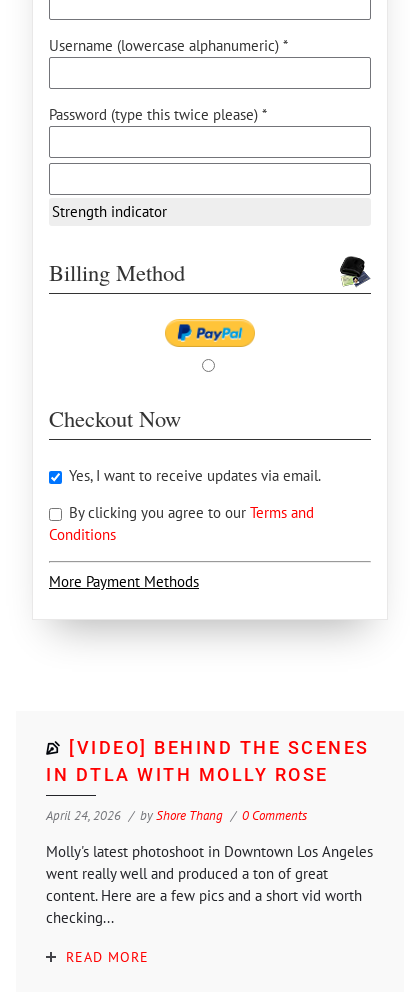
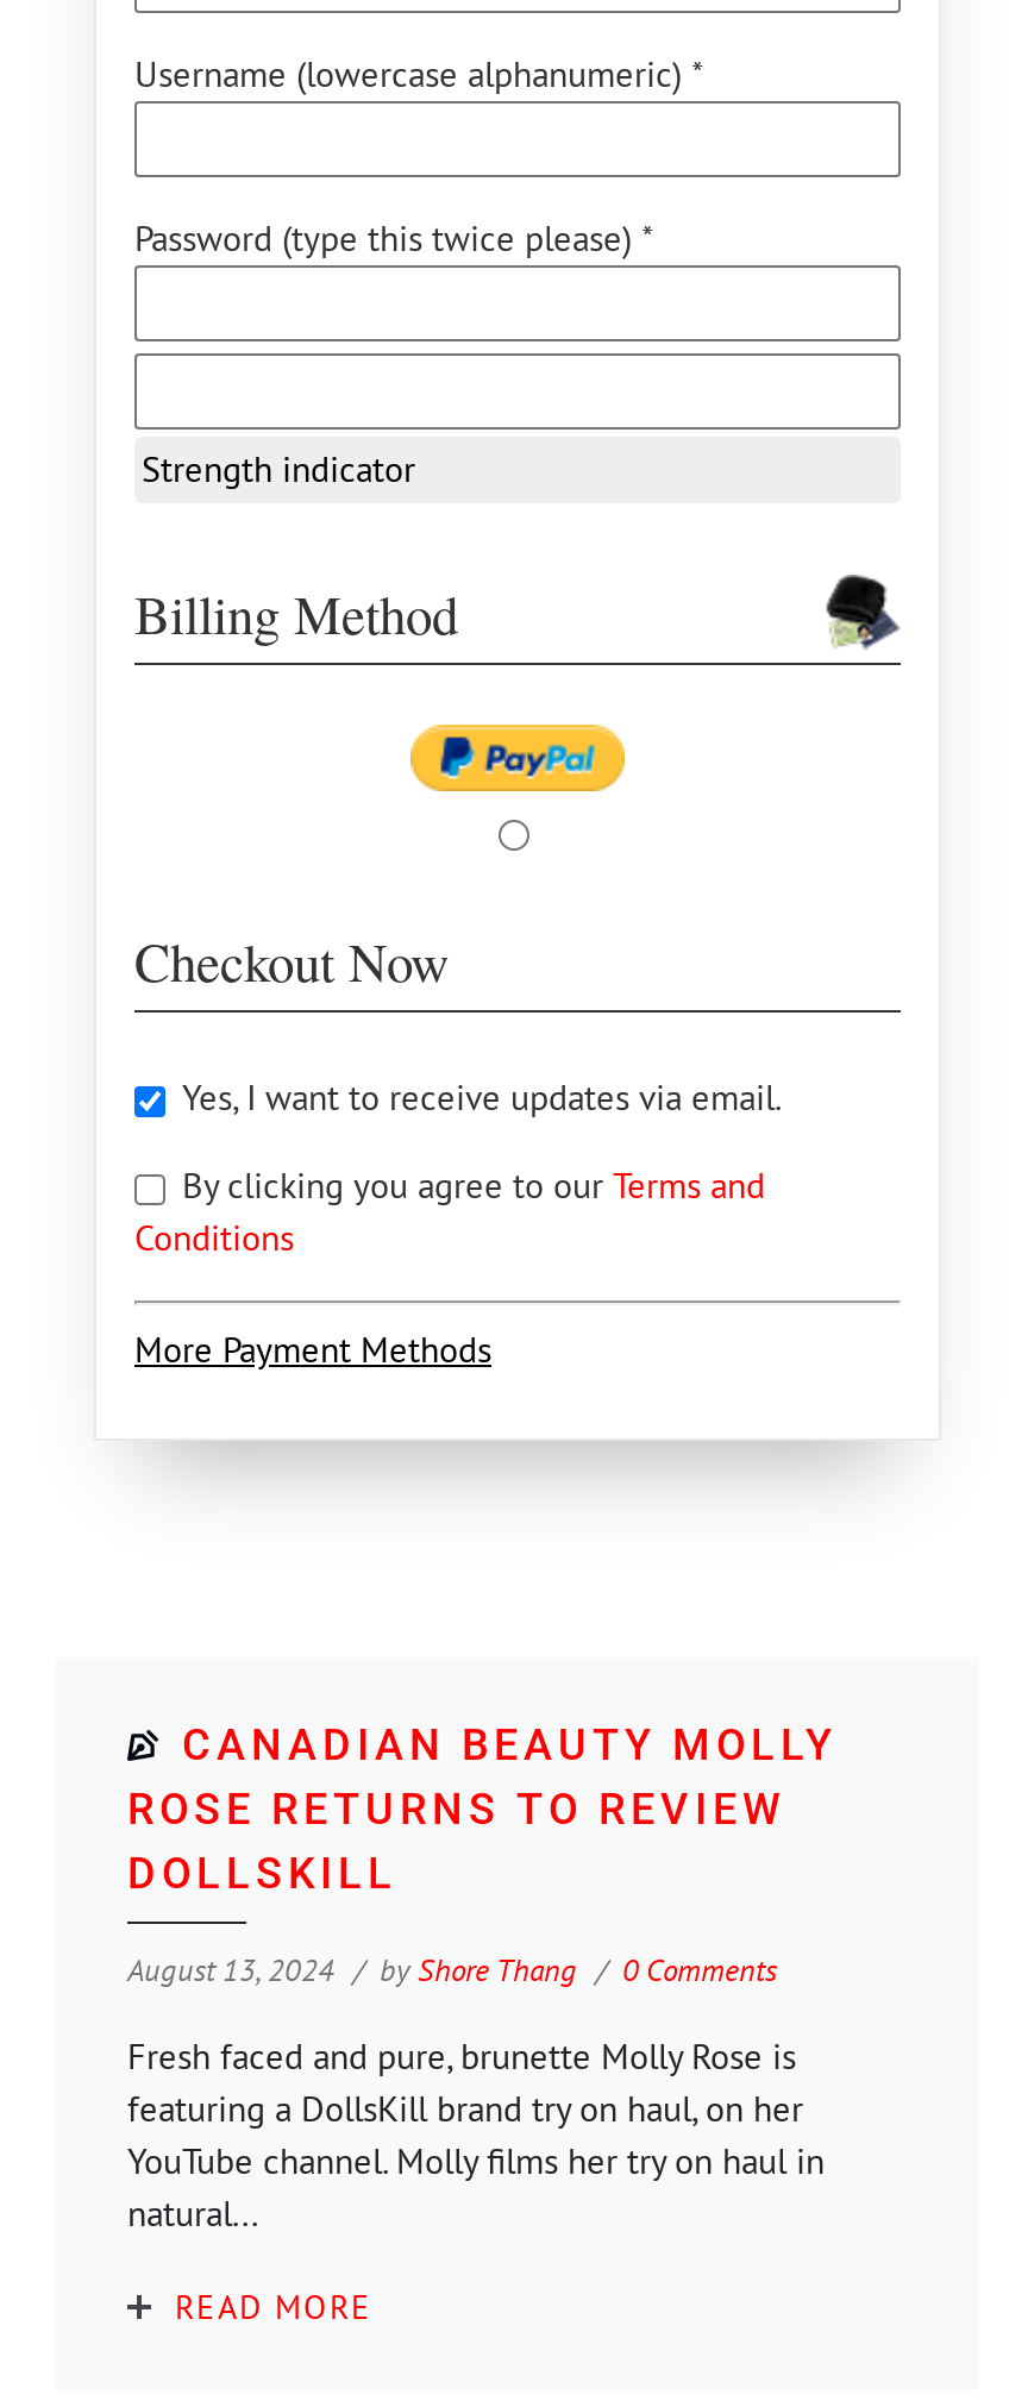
- [VIDEO] BEHIND THE SCENES
- IN DTLA WITH MOLLY ROSE
+ CANADIAN BEAUTY MOLLY
+ ROSE RETURNS TO REVIEW
+ DOLLSKILL

- April 24, 2026 by Shore Thang 0 Comments
+ August 13, 2024 by Shore Thang 0 Comments

- Molly's latest photoshoot in Downtown Los Angeles
- went really well and produced a ton of great
- content. Here are a few pics and a short vid worth
- checking...
+ Fresh faced and pure, brunette Molly Rose is
+ featuring a DollsKill brand try on haul, on her
+ YouTube channel. Molly films her try on haul in
+ natural...
